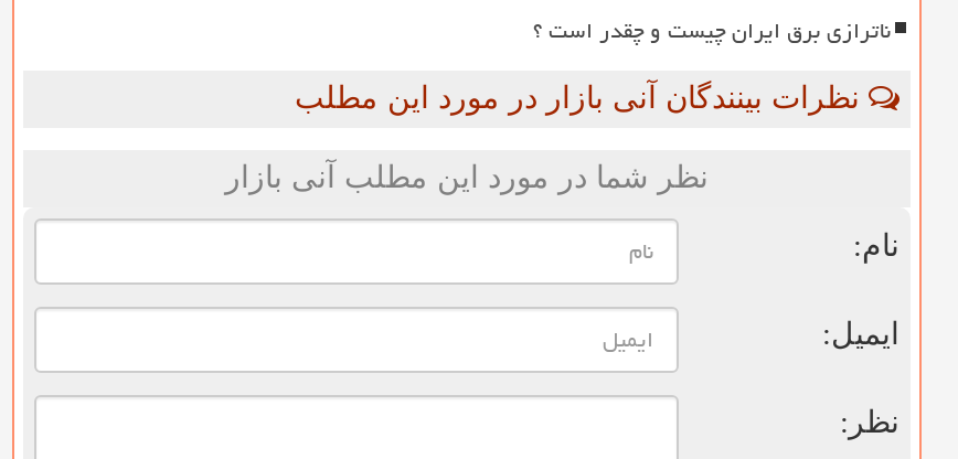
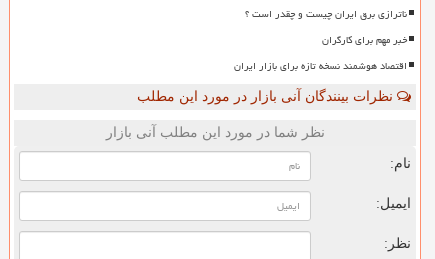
+ خبر مهم برای کارگران
+ اقتصاد هوشمند نسخه تازه برای بازار ایران
